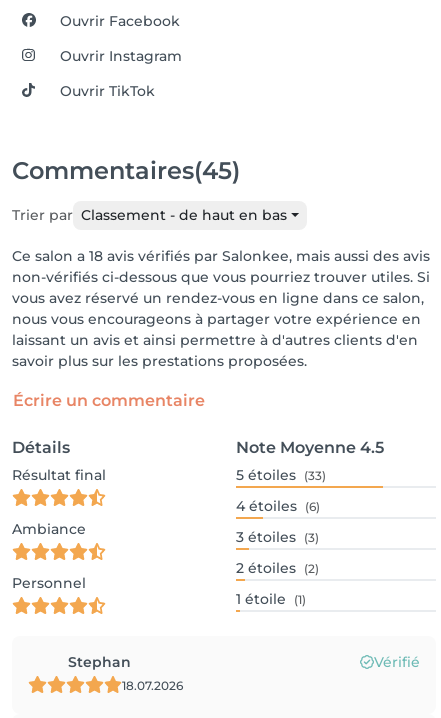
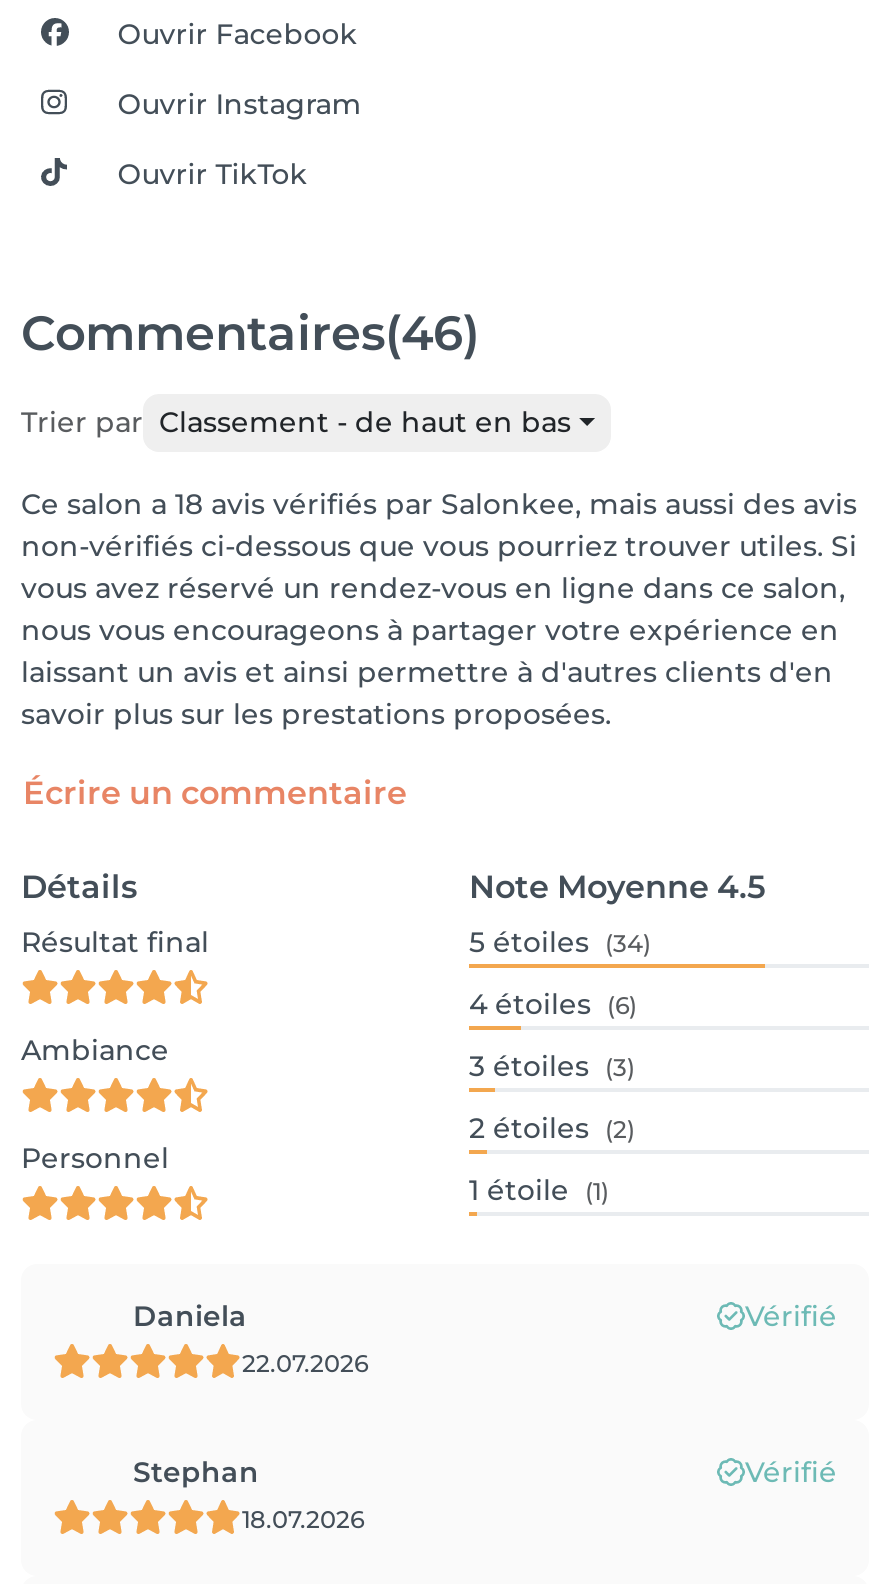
- Commentaires(45)
+ Commentaires(46)

- 5 étoiles (33)
+ 5 étoiles (34)

+ Daniela
+ Vérifié
+ 22.07.2026
